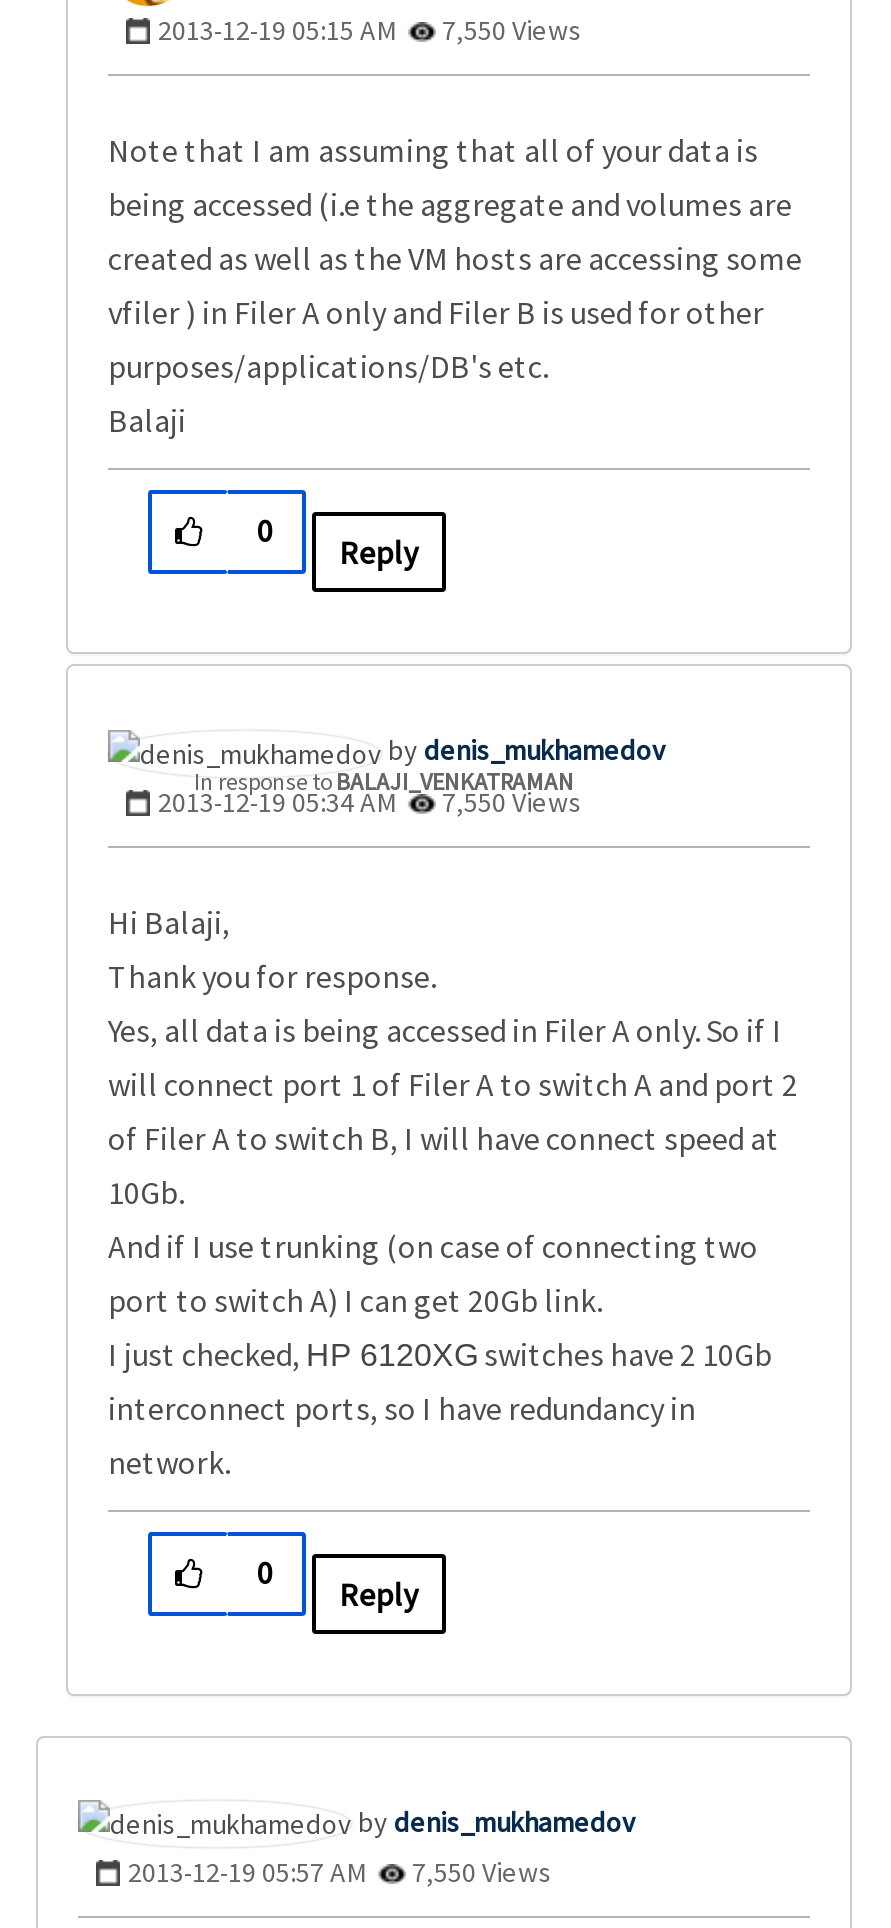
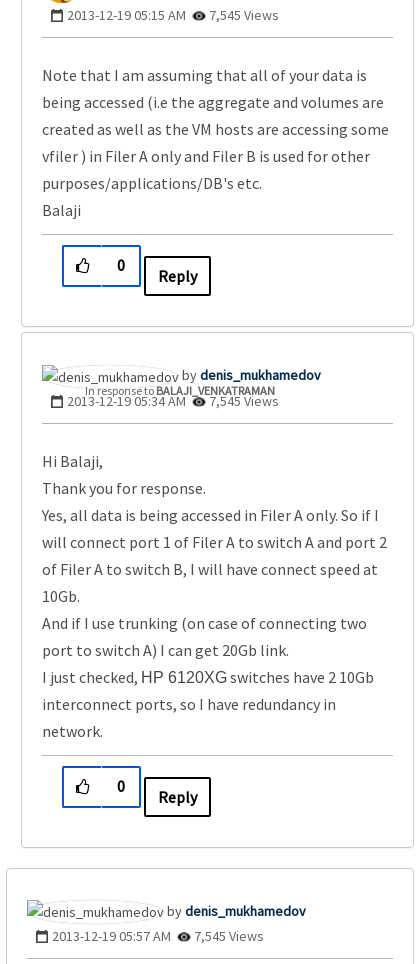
- 2013-12-19 05:15 AM 7,550 Views
+ 2013-12-19 05:15 AM 7,545 Views

- 2013-12-19 05:34 AM 7,550 Views
+ 2013-12-19 05:34 AM 7,545 Views

- 2013-12-19 05:57 AM 7,550 Views
+ 2013-12-19 05:57 AM 7,545 Views
